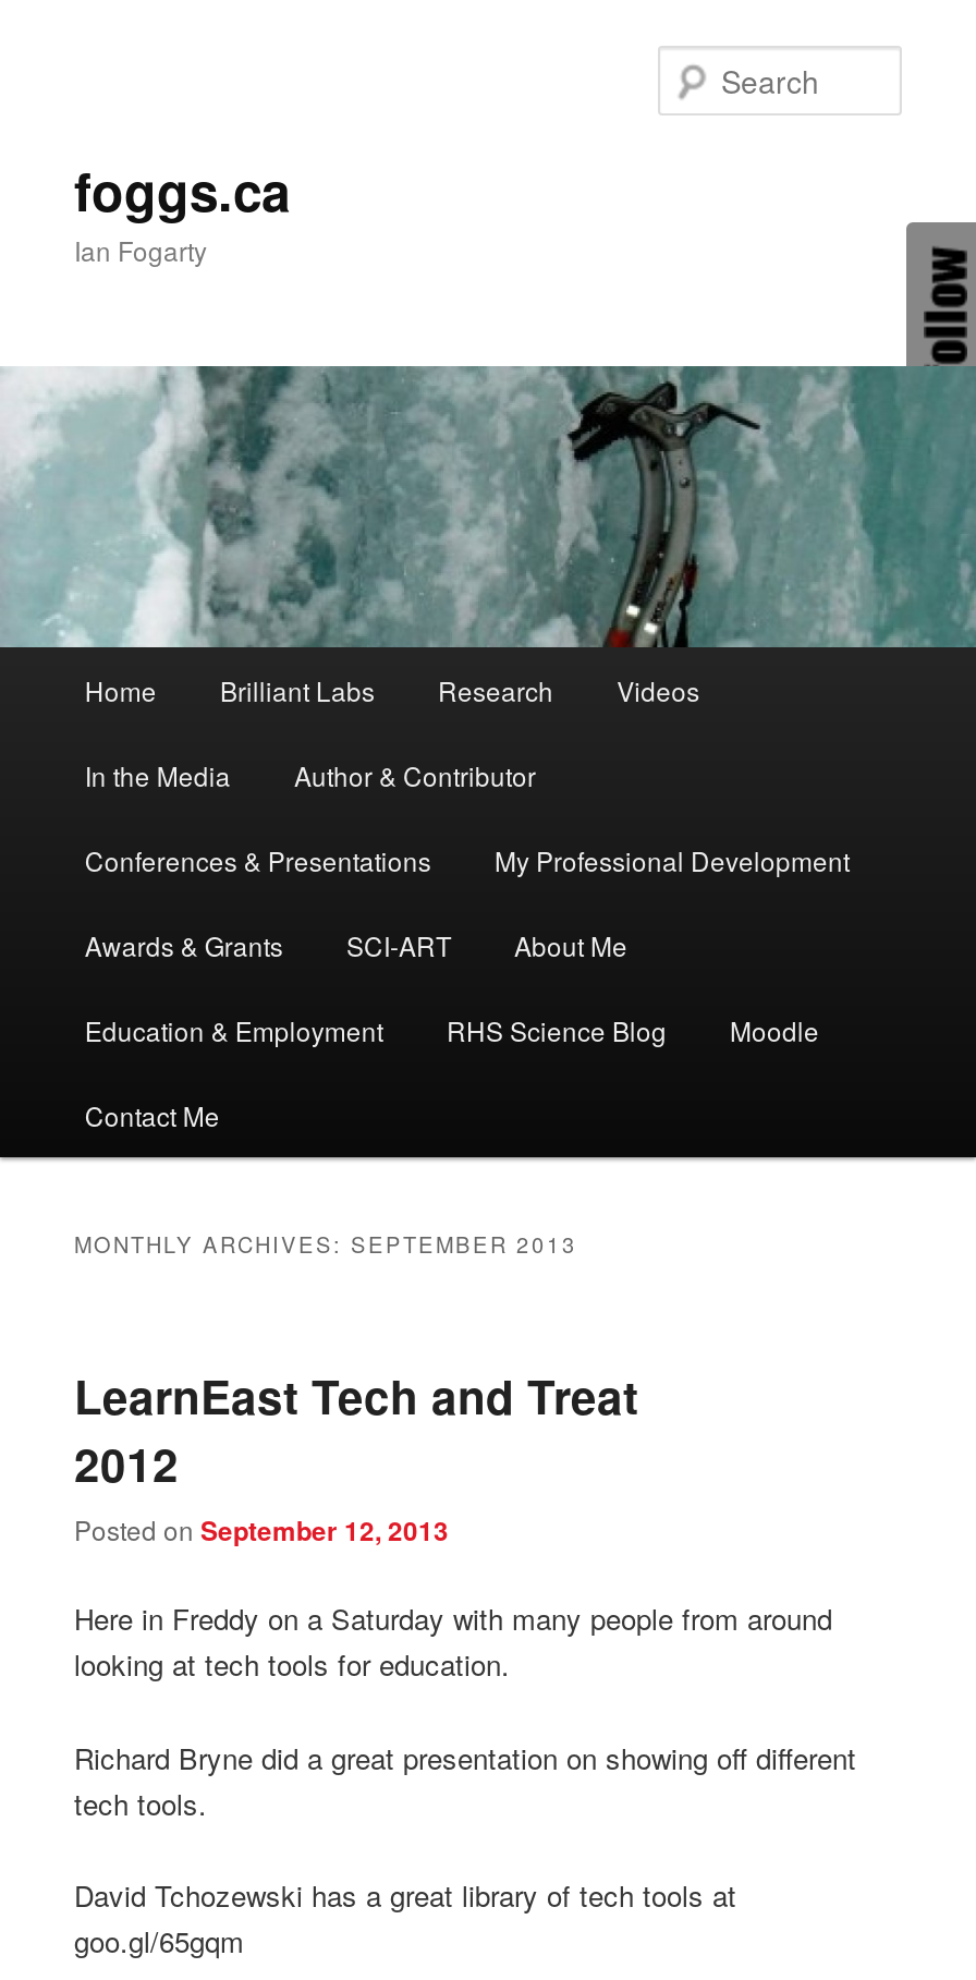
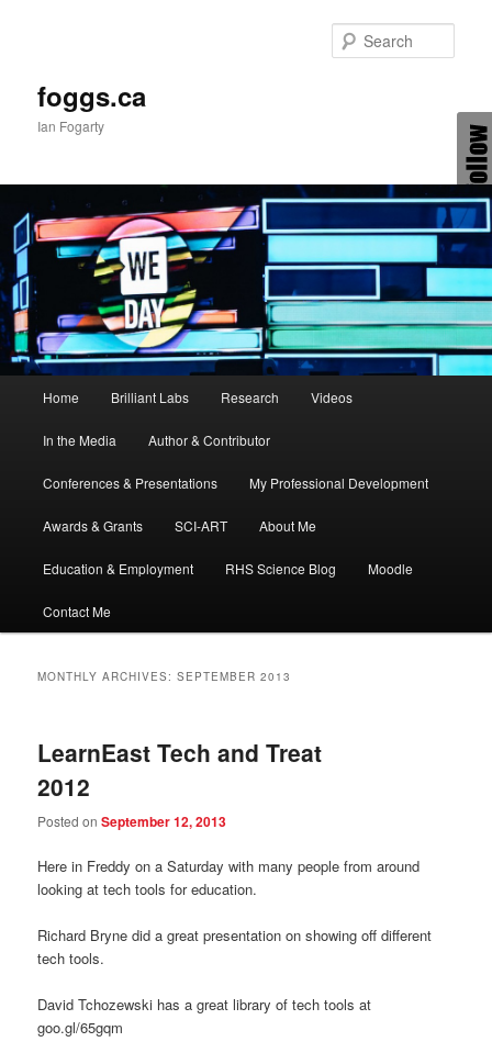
- [image]
+ [image]
